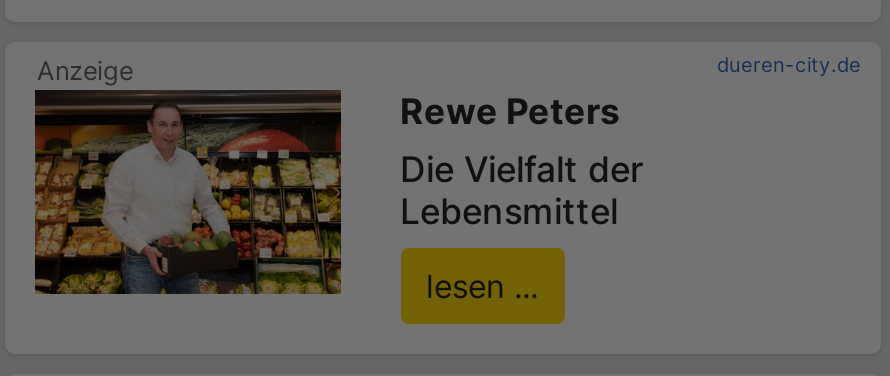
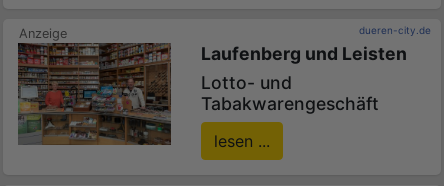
- [image]
- Rewe Peters
- Die Vielfalt der
- Lebensmittel
+ [image]
+ Laufenberg und Leisten
+ Lotto- und
+ Tabakwarengeschäft
